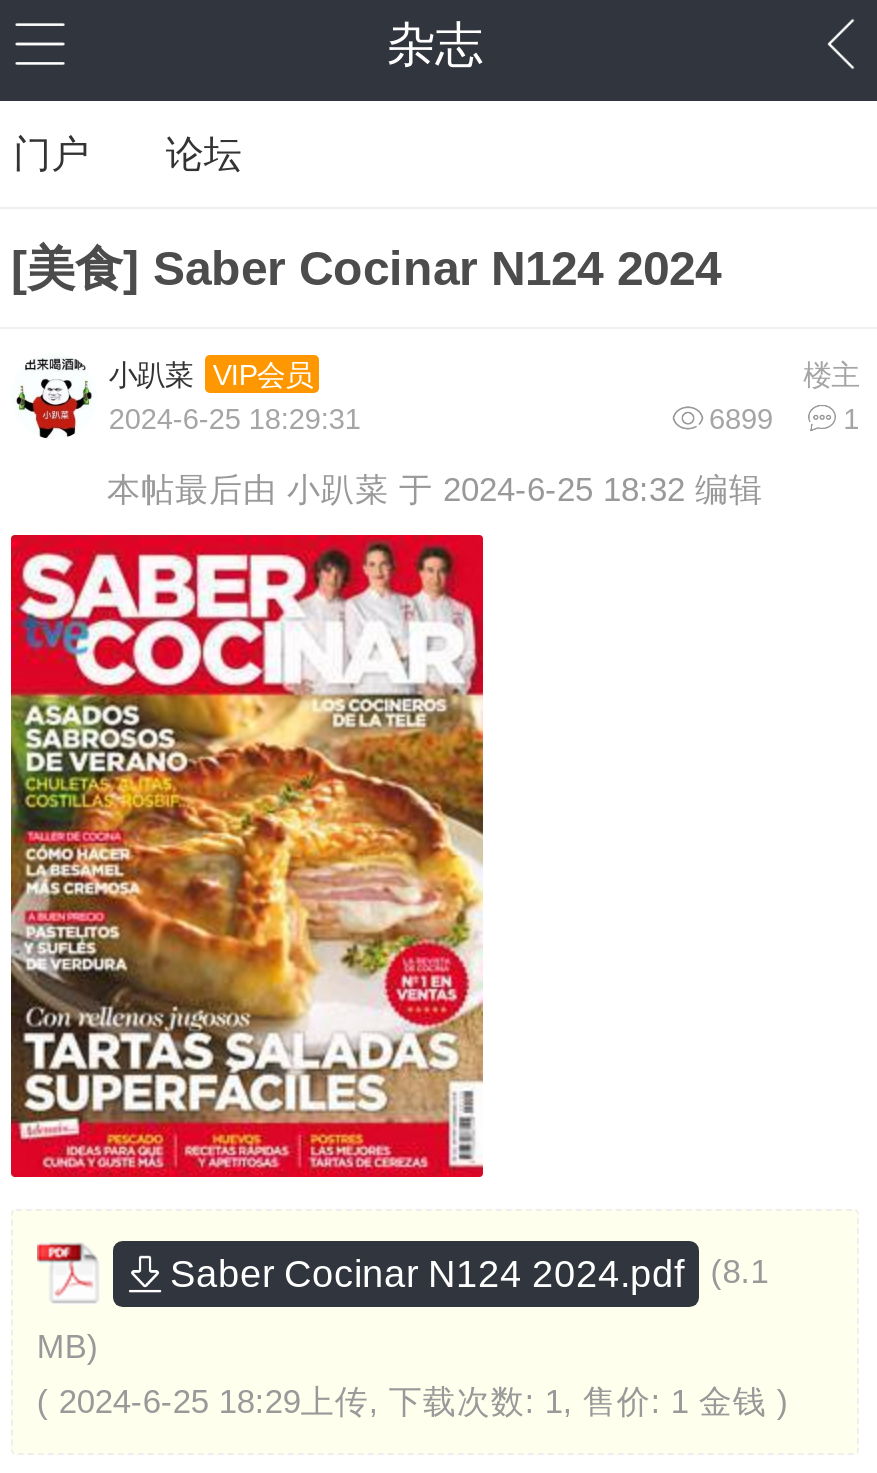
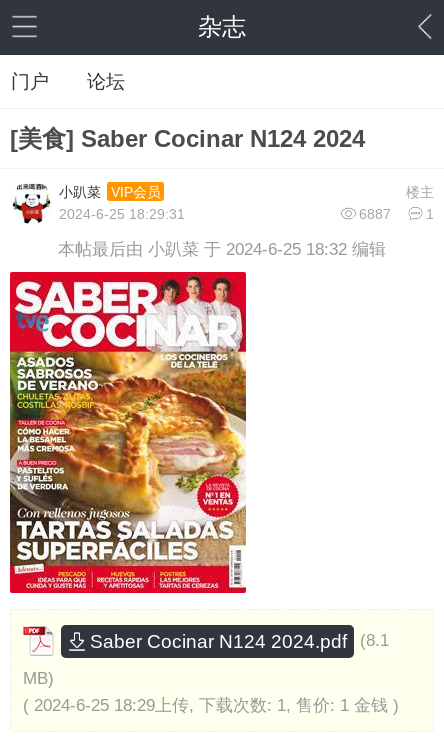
- 6899 1
+ 6887 1
